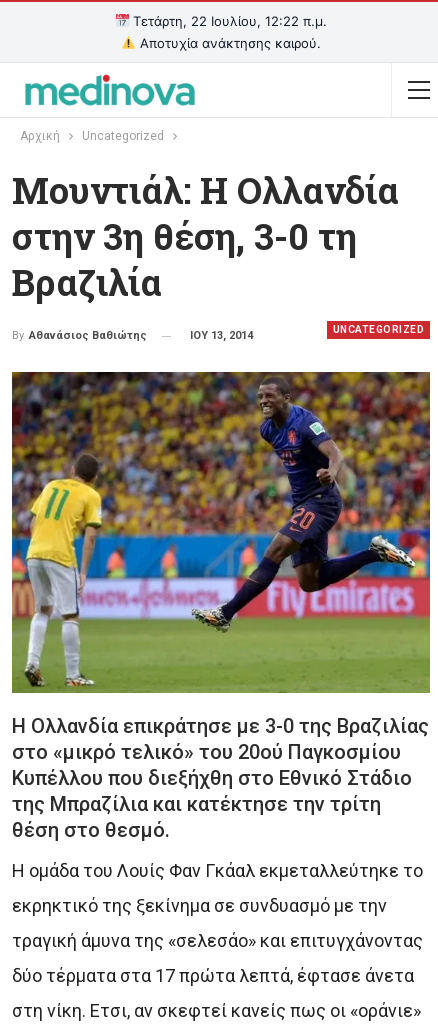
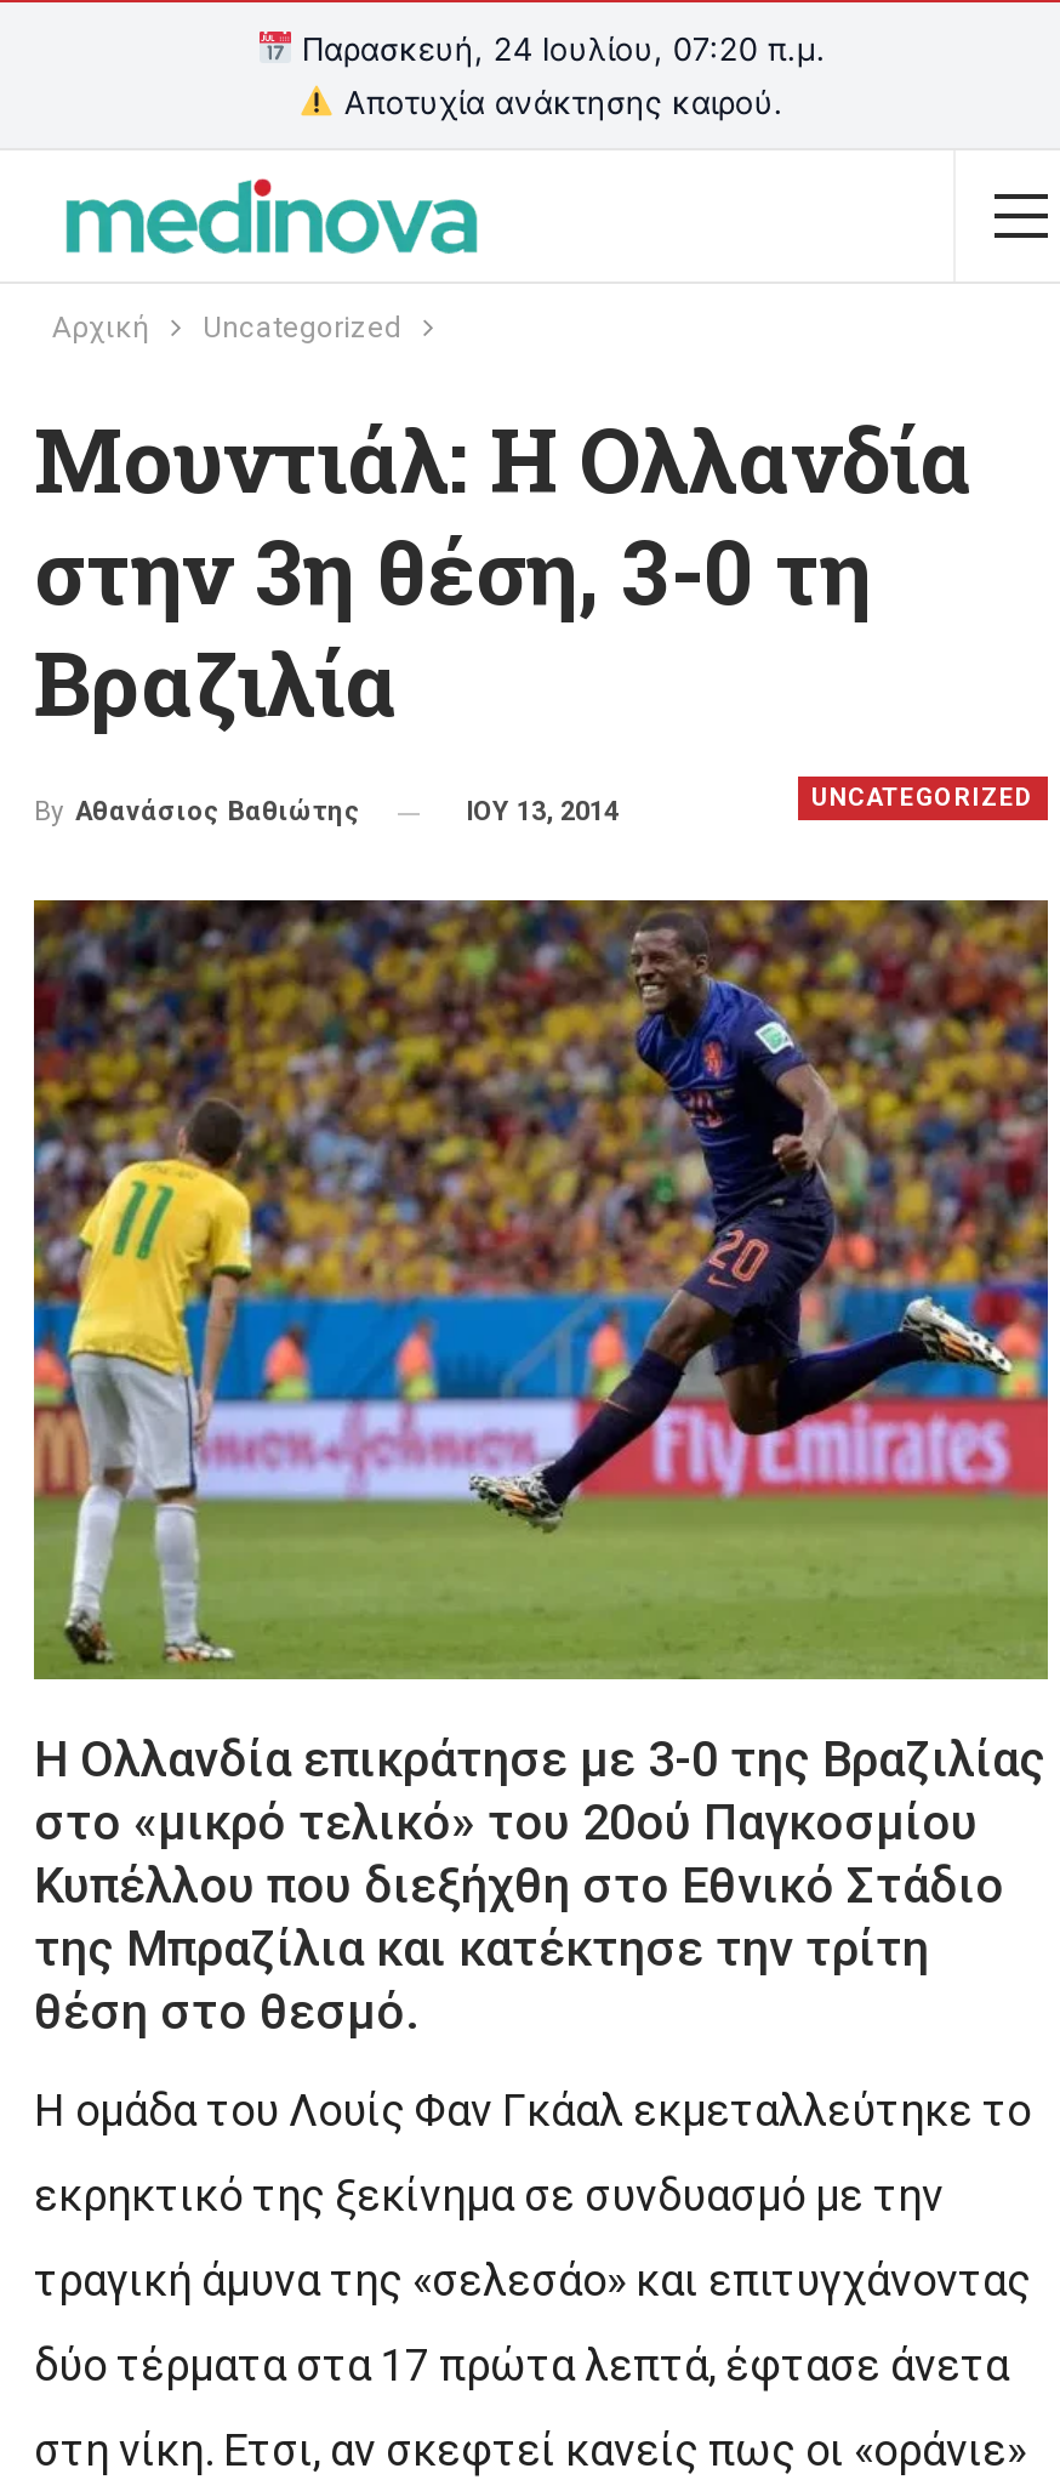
- Τετάρτη, 22 Ιουλίου, 12:22 π.μ.
+ Παρασκευή, 24 Ιουλίου, 07:20 π.μ.
